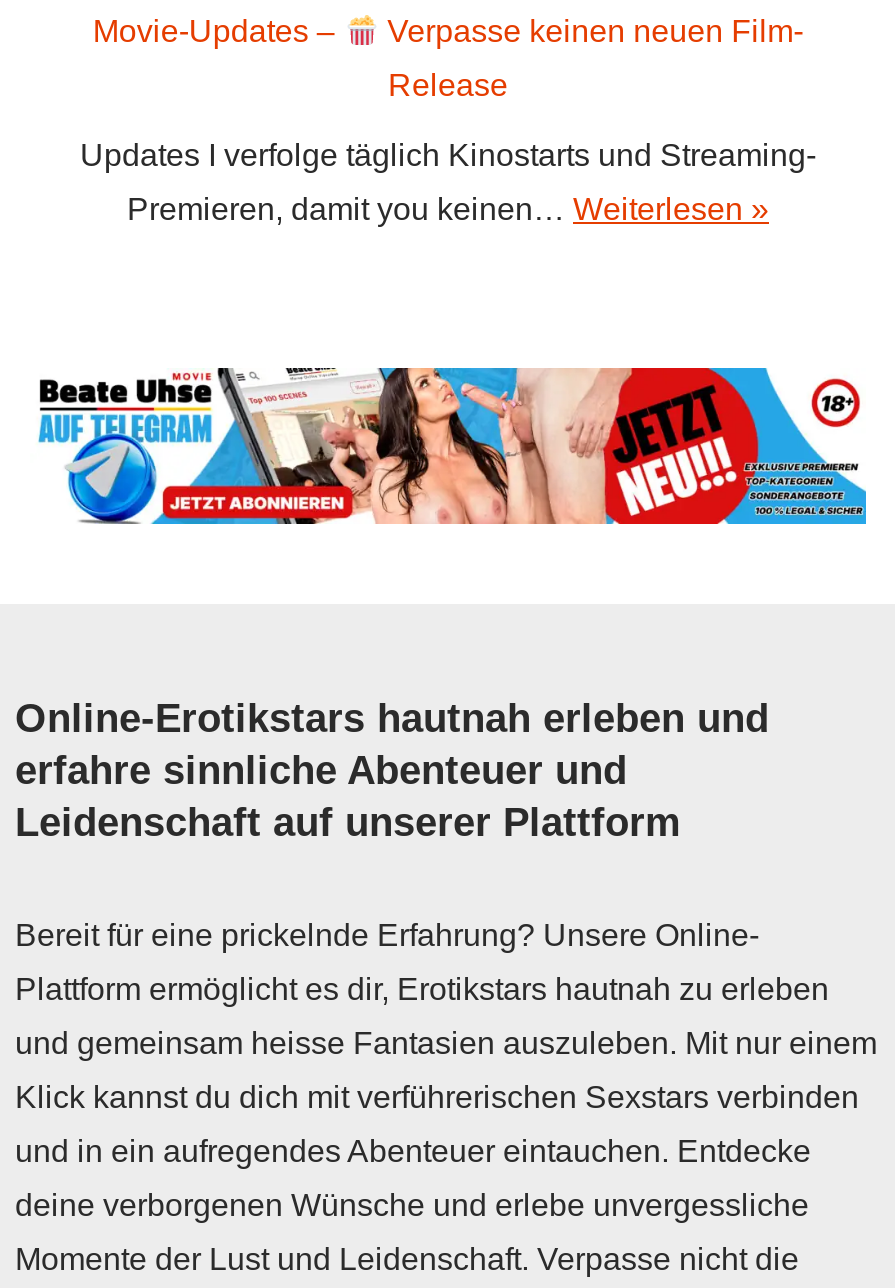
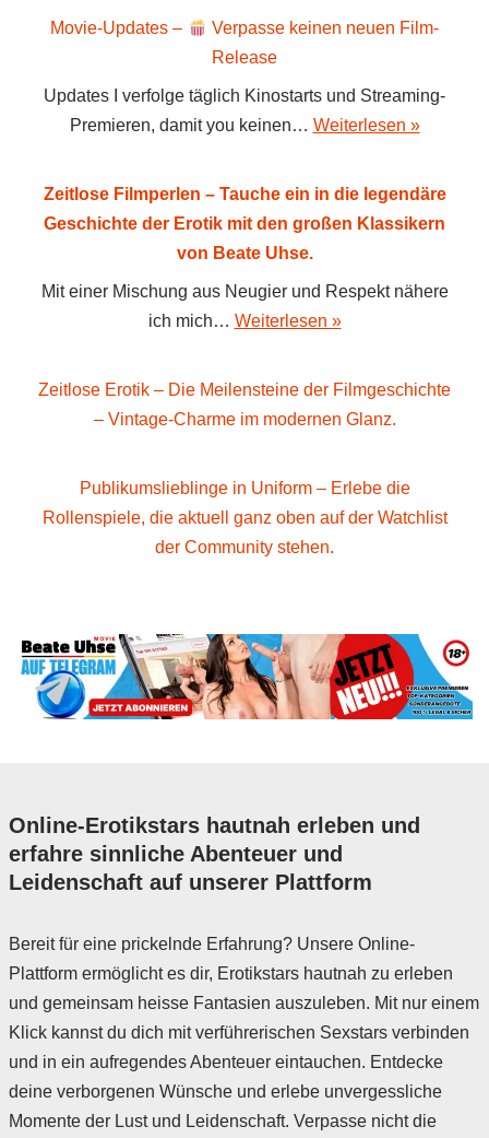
+ Zeitlose Erotik – Die Meilensteine der Filmgeschichte
+ – Vintage-Charme im modernen Glanz.

+ Zeitlose Filmperlen – Tauche ein in die legendäre
+ Geschichte der Erotik mit den großen Klassikern
+ von Beate Uhse.
+ Mit einer Mischung aus Neugier und Respekt nähere
+ ich mich… Weiterlesen »

+ Publikumslieblinge in Uniform – Erlebe die
+ Rollenspiele, die aktuell ganz oben auf der Watchlist
+ der Community stehen.
